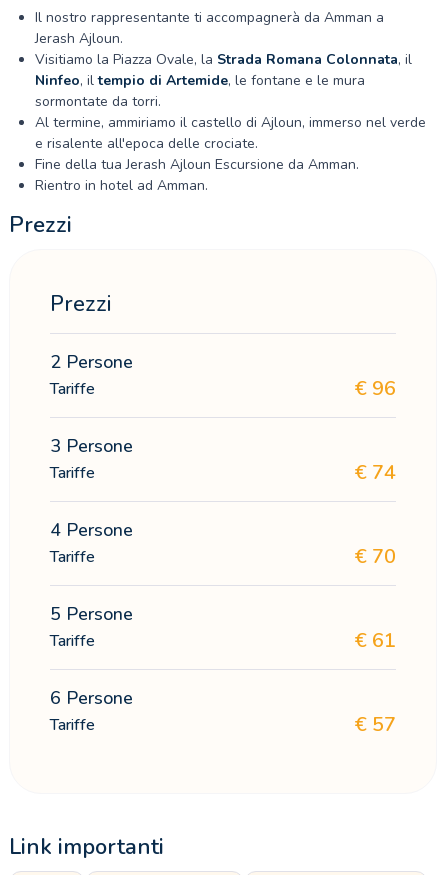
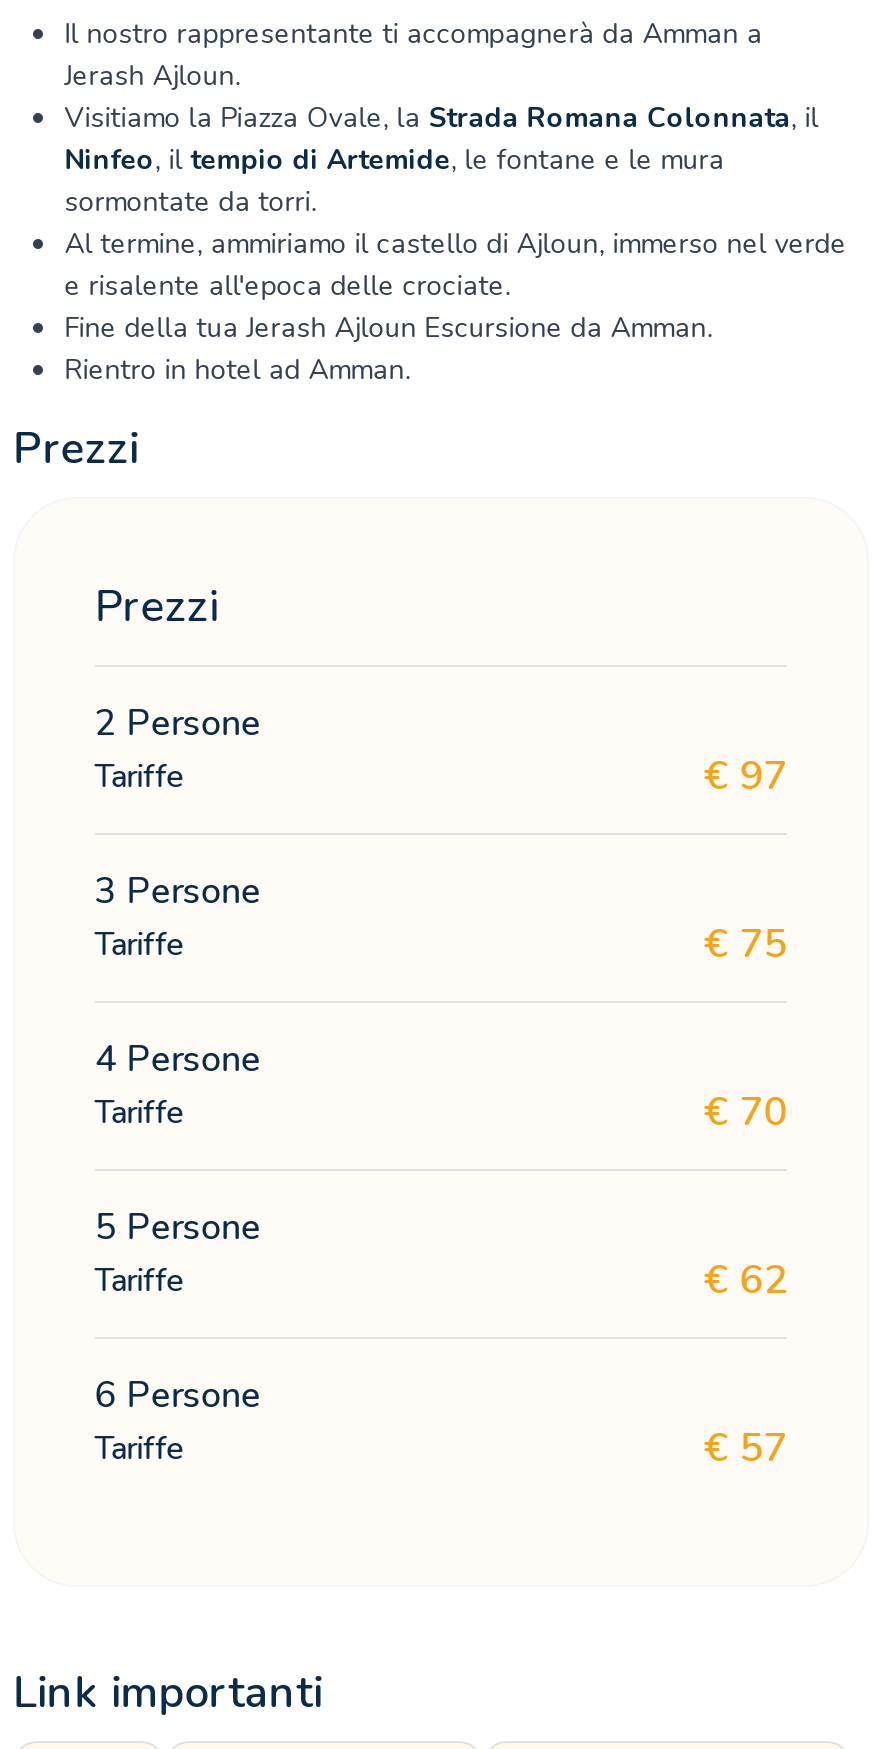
- € 96
+ € 97

- € 74
+ € 75

- € 61
+ € 62
